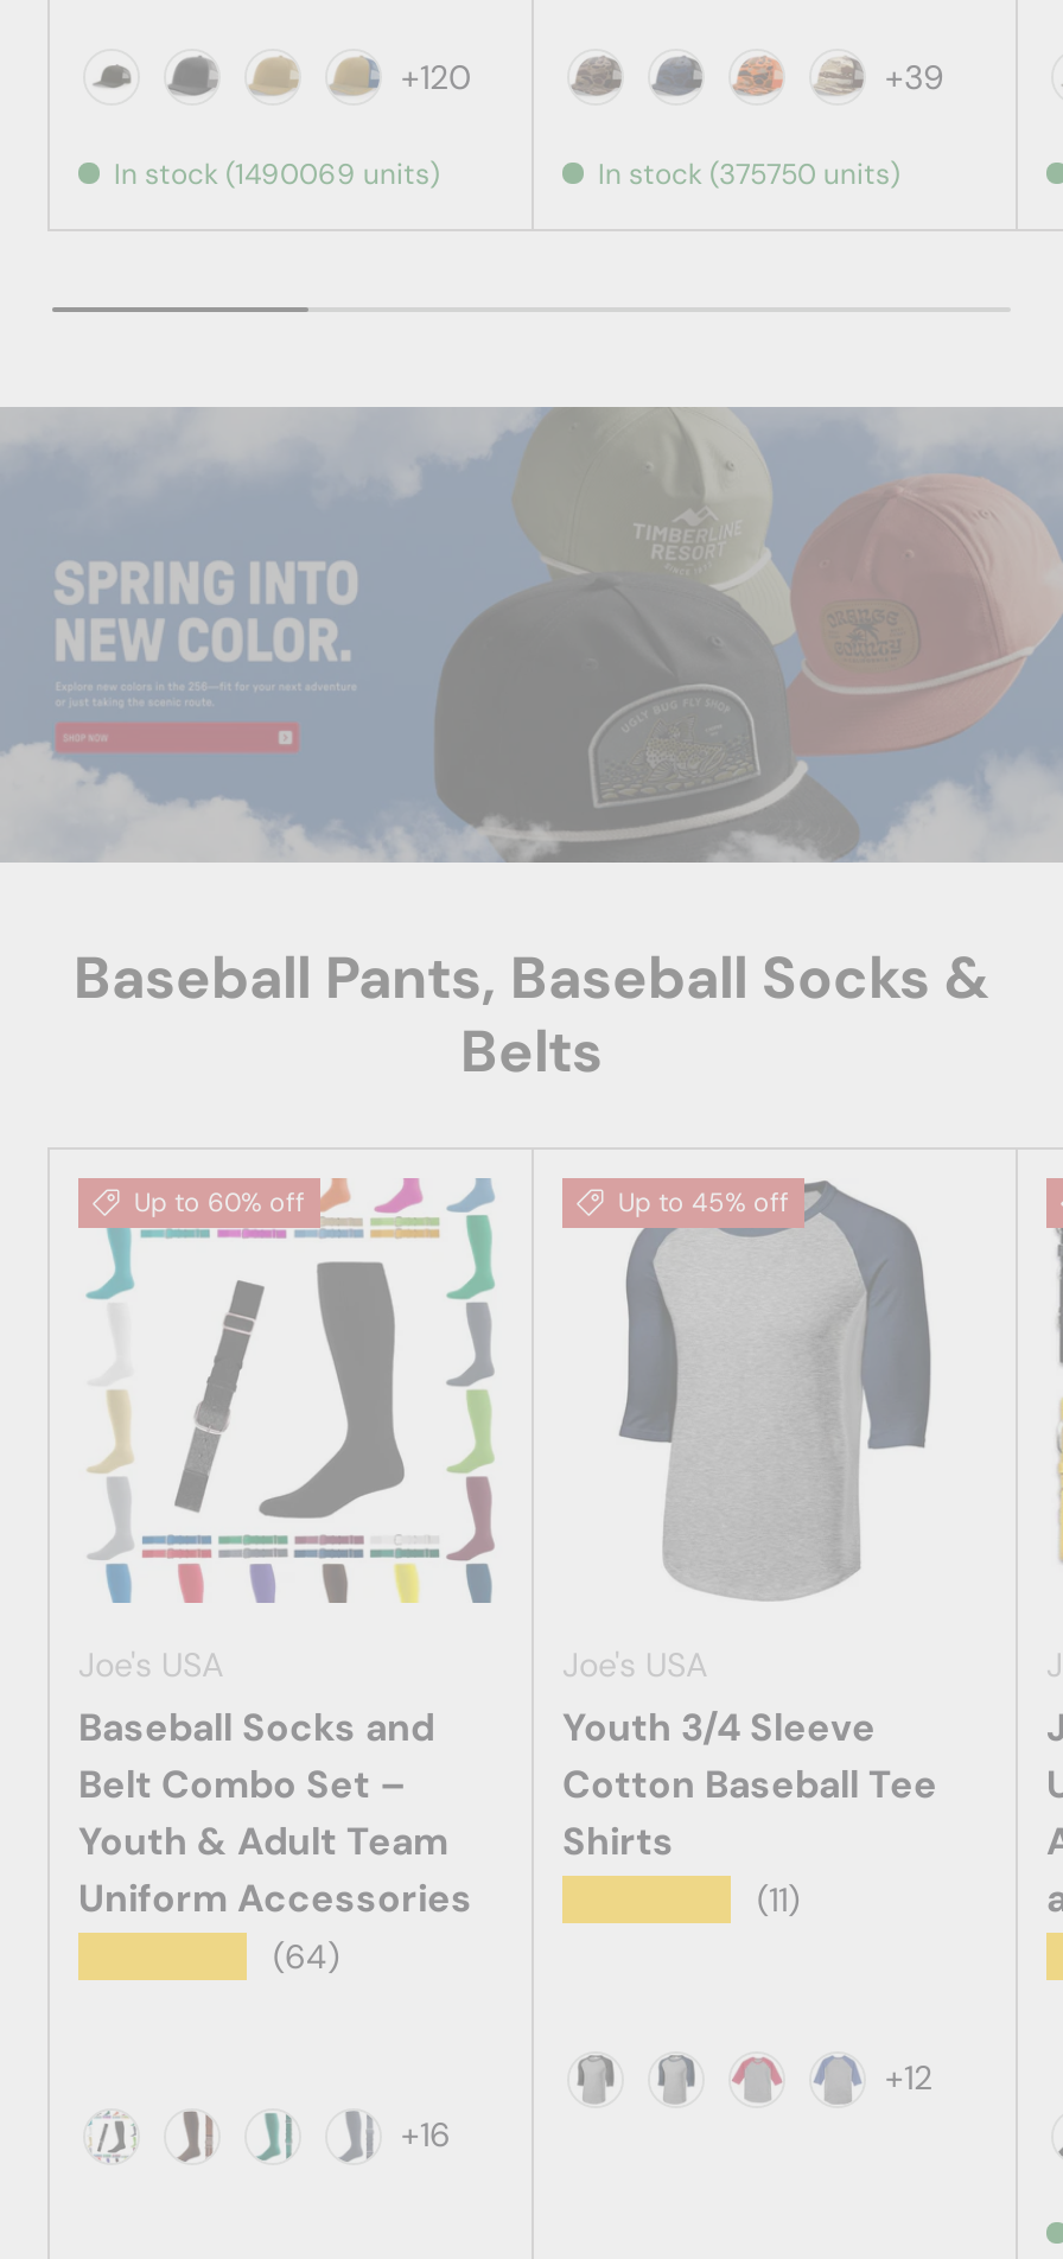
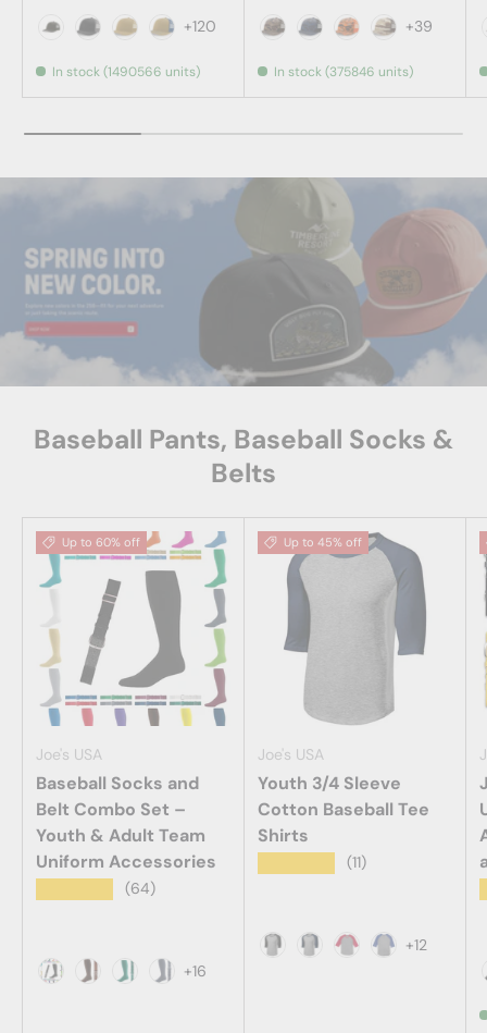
- In stock (1490069 units)
+ In stock (1490566 units)

- In stock (375750 units)
+ In stock (375846 units)
